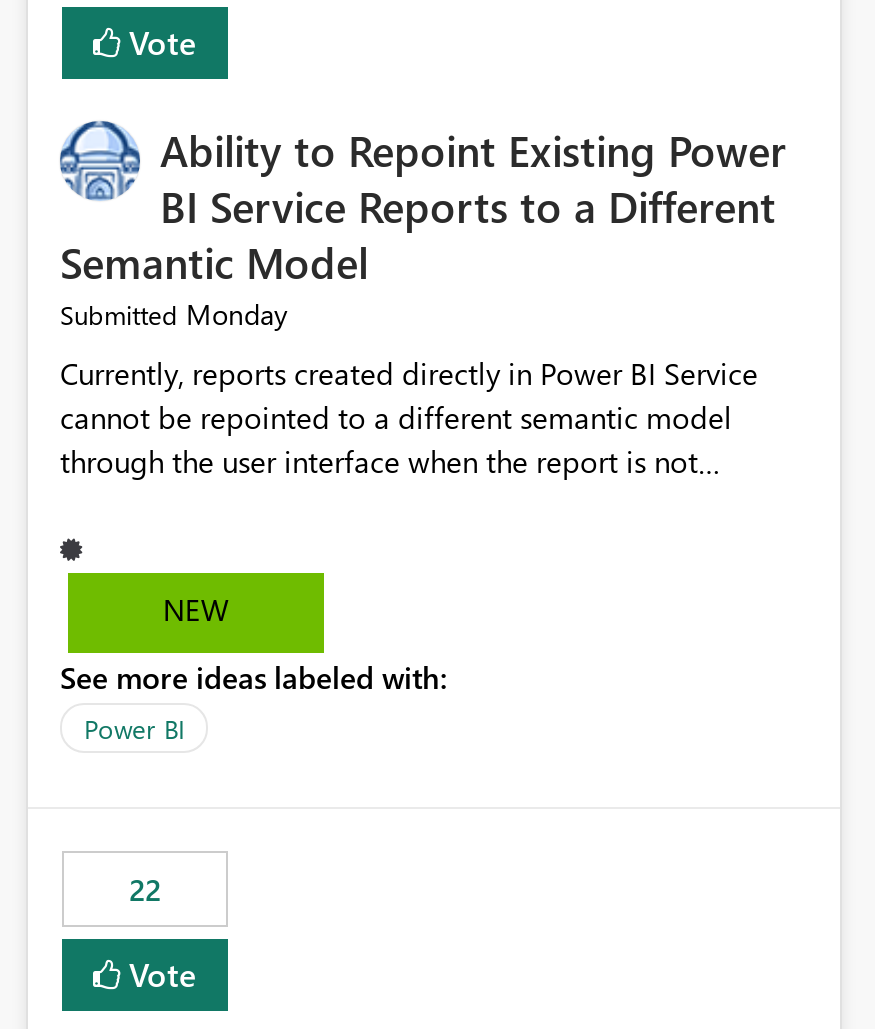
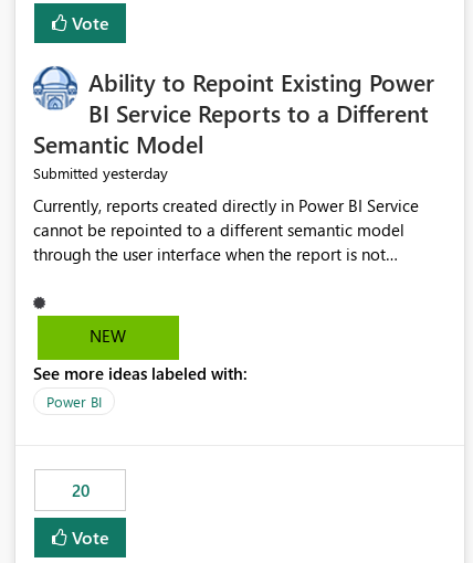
- Submitted Monday
+ Submitted yesterday

- 22
+ 20
